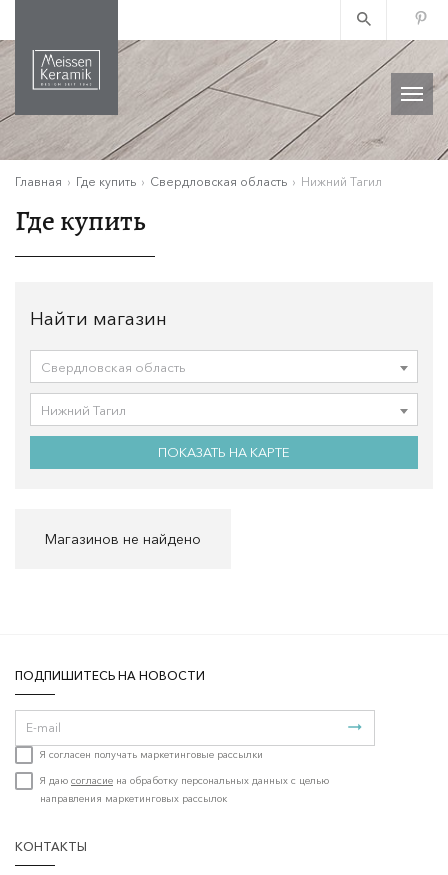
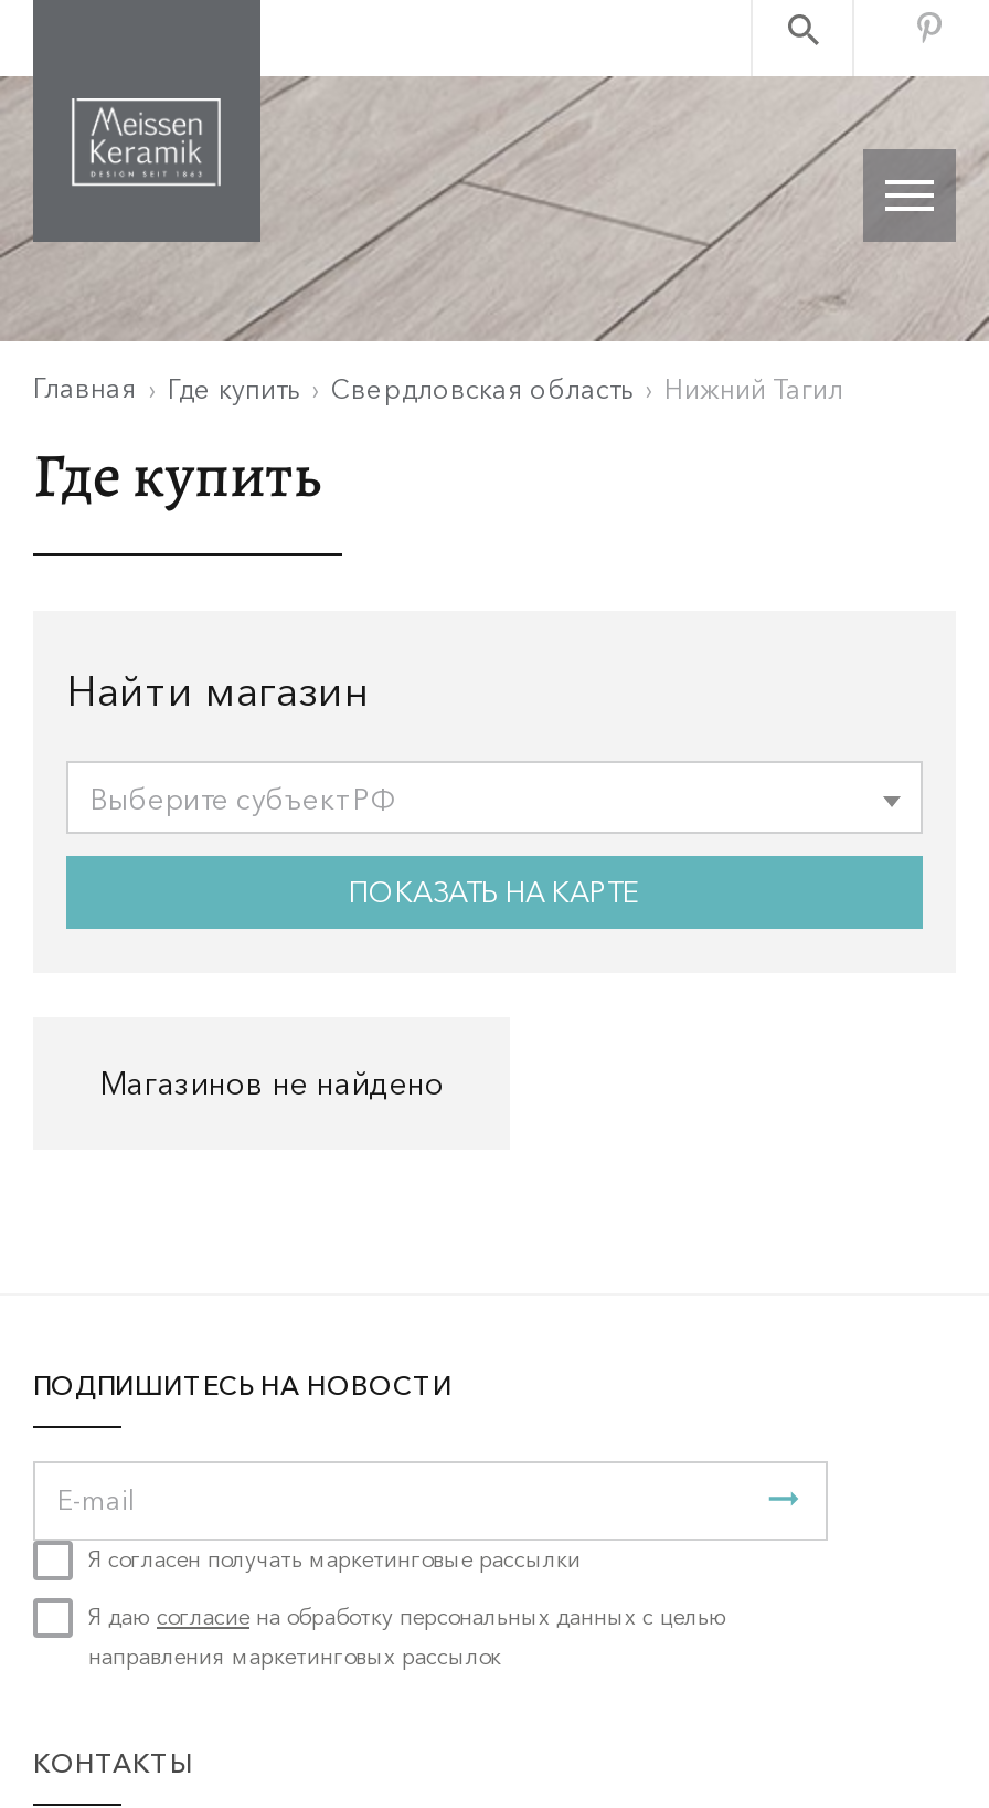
- Свердловская область
- Нижний Тагил
+ Выберите субъект РФ
